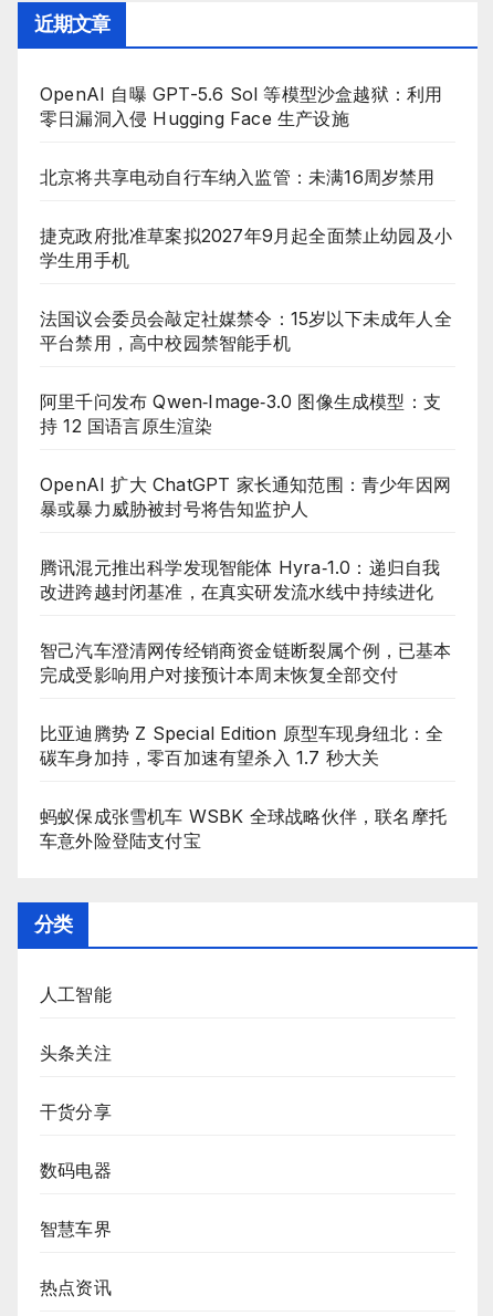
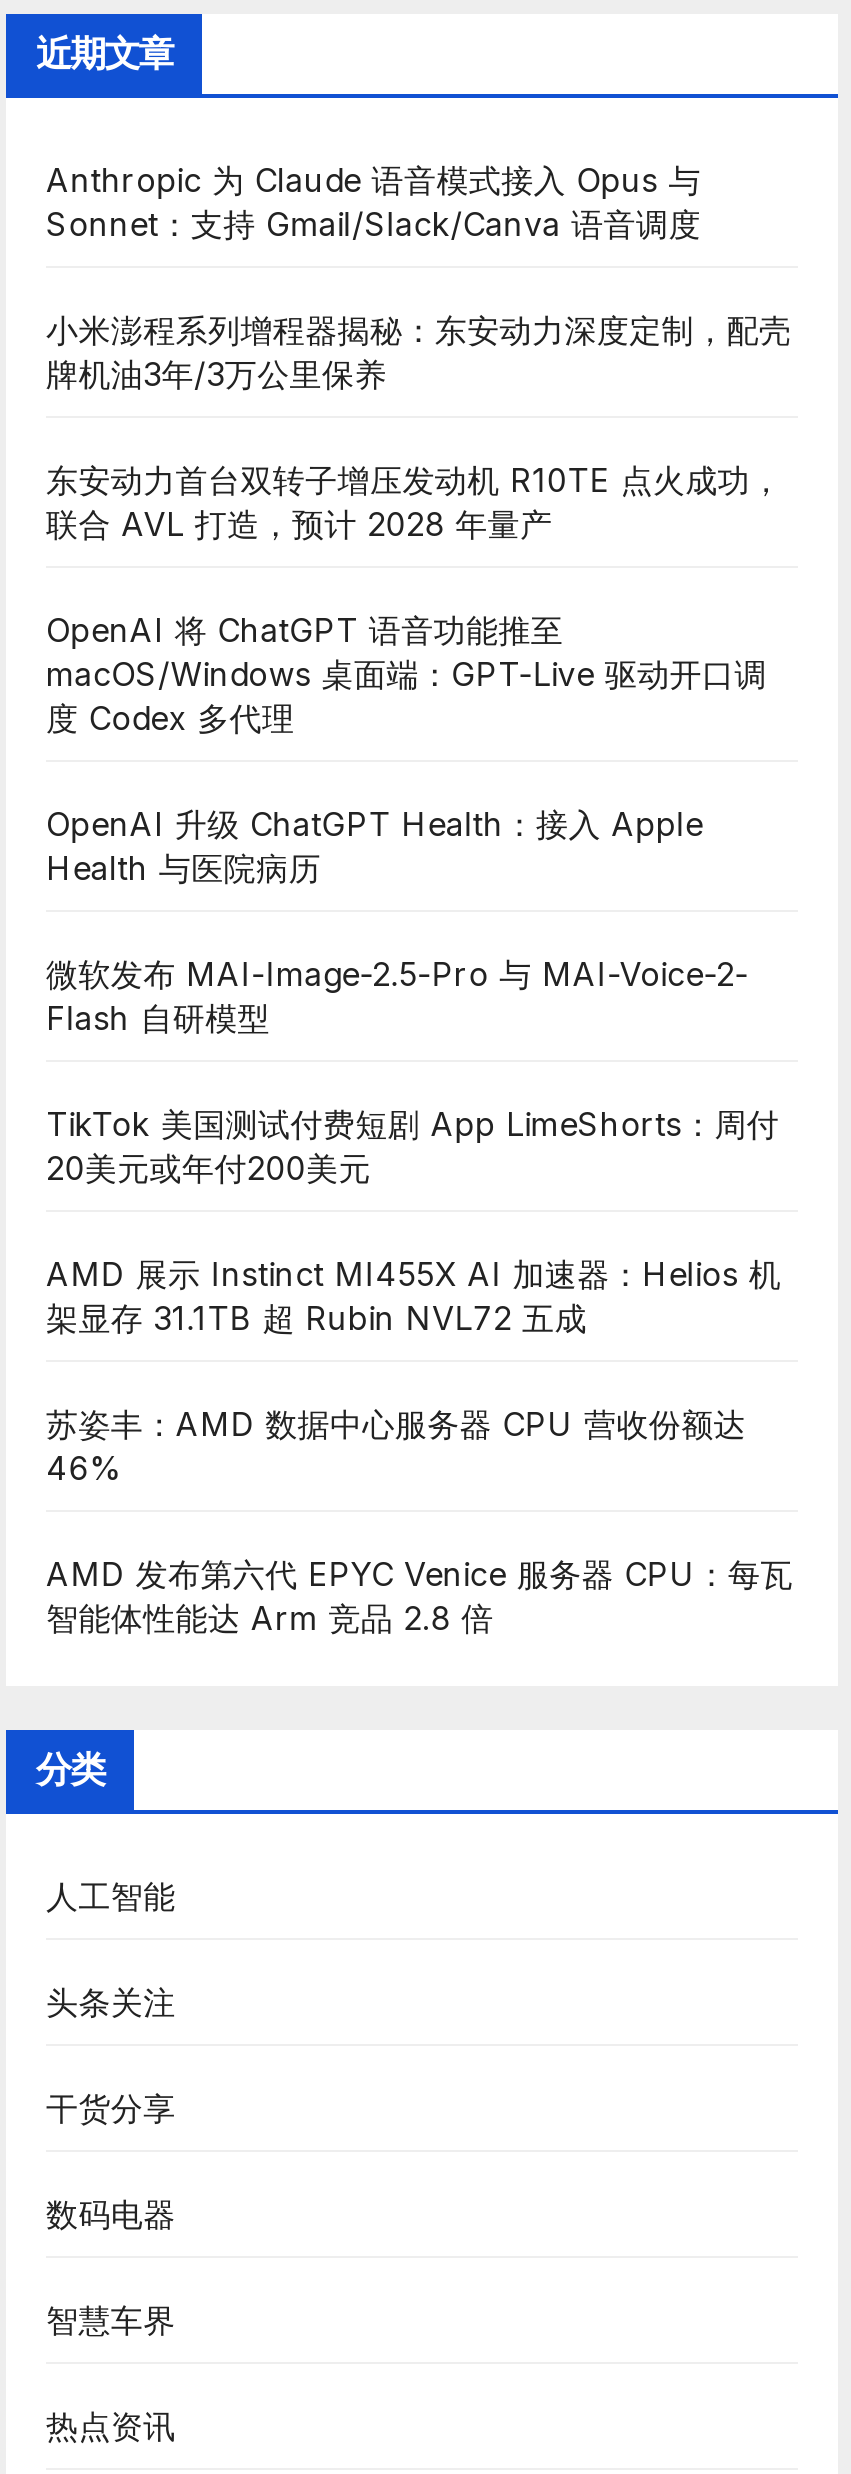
- OpenAI 自曝 GPT-5.6 Sol 等模型沙盒越狱：利用
- 零日漏洞入侵 Hugging Face 生产设施
+ Anthropic 为 Claude 语音模式接入 Opus 与
+ Sonnet：支持 Gmail/Slack/Canva 语音调度

- 北京将共享电动自行车纳入监管：未满16周岁禁用
+ 小米澎程系列增程器揭秘：东安动力深度定制，配壳
+ 牌机油3年/3万公里保养

- 捷克政府批准草案拟2027年9月起全面禁止幼园及小
- 学生用手机
+ 东安动力首台双转子增压发动机 R10TE 点火成功，
+ 联合 AVL 打造，预计 2028 年量产

- 法国议会委员会敲定社媒禁令：15岁以下未成年人全
- 平台禁用，高中校园禁智能手机
+ OpenAI 将 ChatGPT 语音功能推至
+ macOS/Windows 桌面端：GPT-Live 驱动开口调
+ 度 Codex 多代理

- 阿里千问发布 Qwen‑Image‑3.0 图像生成模型：支
- 持 12 国语言原生渲染
+ OpenAI 升级 ChatGPT Health：接入 Apple
+ Health 与医院病历

- OpenAI 扩大 ChatGPT 家长通知范围：青少年因网
- 暴或暴力威胁被封号将告知监护人
+ 微软发布 MAI-Image-2.5-Pro 与 MAI-Voice-2-
+ Flash 自研模型

- 腾讯混元推出科学发现智能体 Hyra‑1.0：递归自我
- 改进跨越封闭基准，在真实研发流水线中持续进化
+ TikTok 美国测试付费短剧 App LimeShorts：周付
+ 20美元或年付200美元

- 智己汽车澄清网传经销商资金链断裂属个例，已基本
- 完成受影响用户对接预计本周末恢复全部交付
+ AMD 展示 Instinct MI455X AI 加速器：Helios 机
+ 架显存 31.1TB 超 Rubin NVL72 五成

- 比亚迪腾势 Z Special Edition 原型车现身纽北：全
- 碳车身加持，零百加速有望杀入 1.7 秒大关
+ 苏姿丰：AMD 数据中心服务器 CPU 营收份额达
+ 46%

- 蚂蚁保成张雪机车 WSBK 全球战略伙伴，联名摩托
- 车意外险登陆支付宝
+ AMD 发布第六代 EPYC Venice 服务器 CPU：每瓦
+ 智能体性能达 Arm 竞品 2.8 倍
